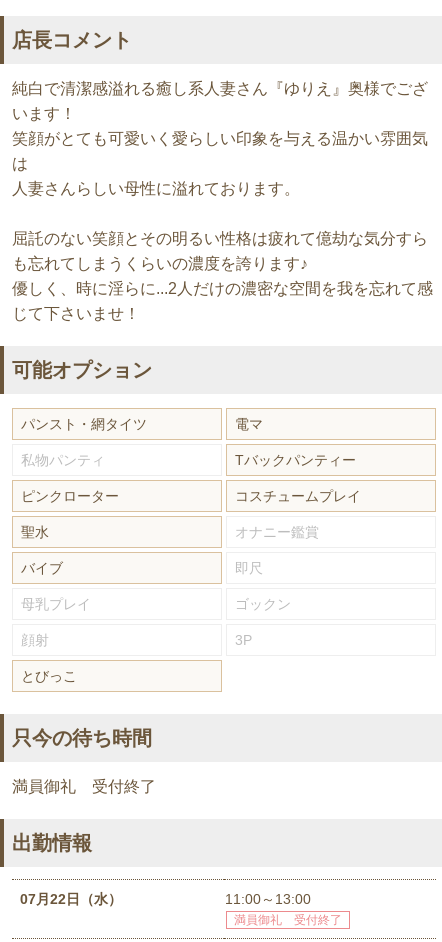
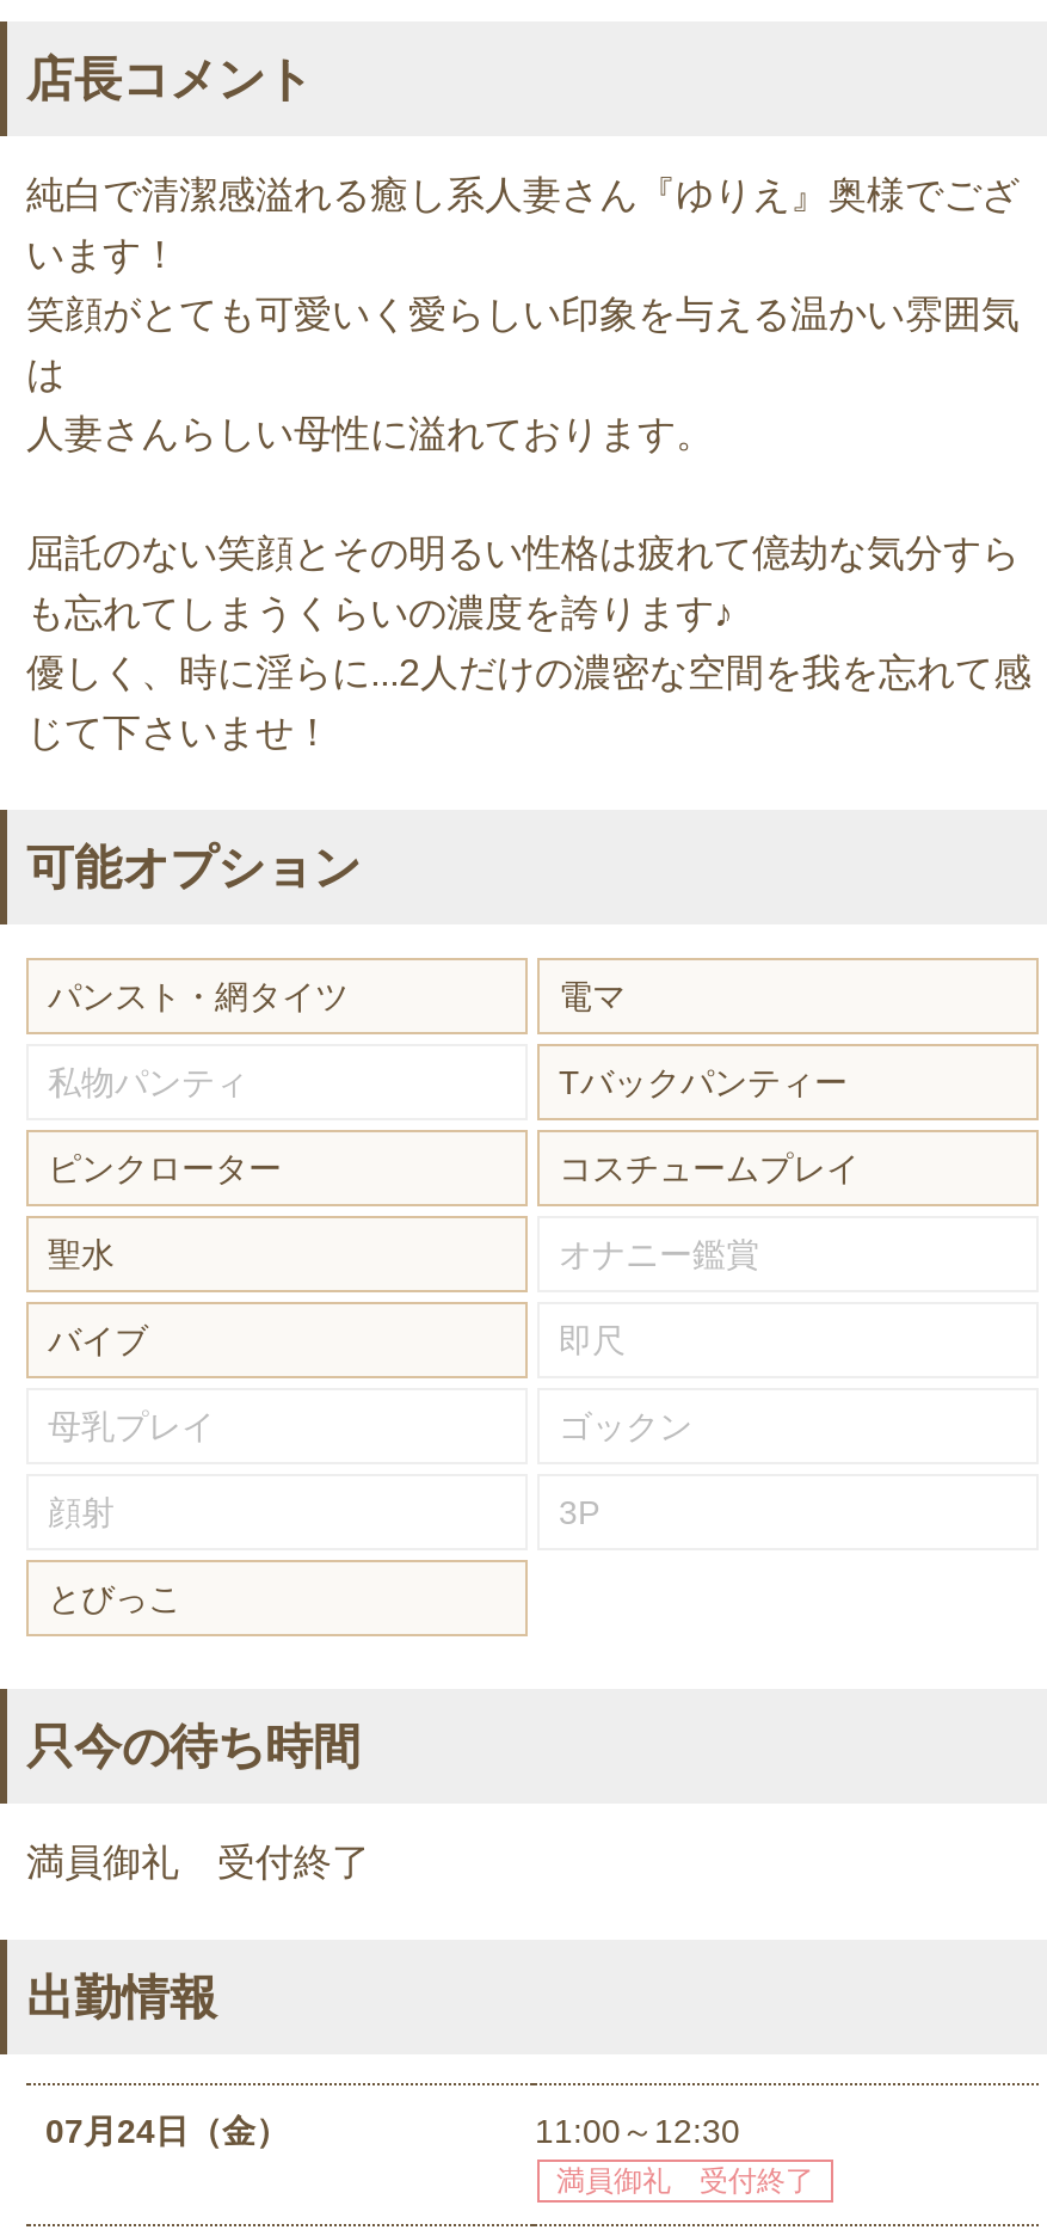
- 07月22日（水）
+ 07月24日（金）

- 11:00～13:00
+ 11:00～12:30
